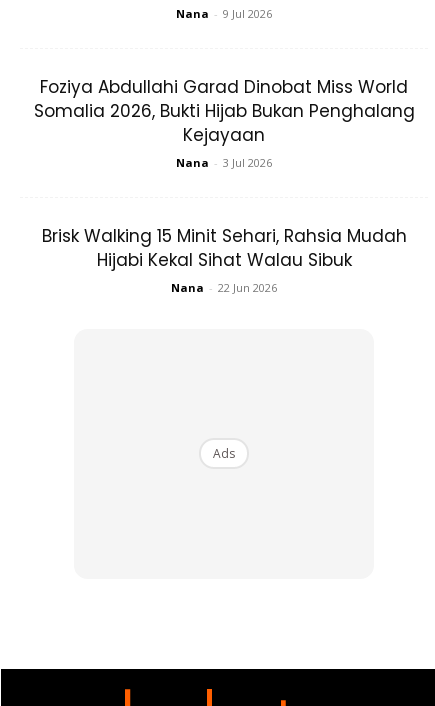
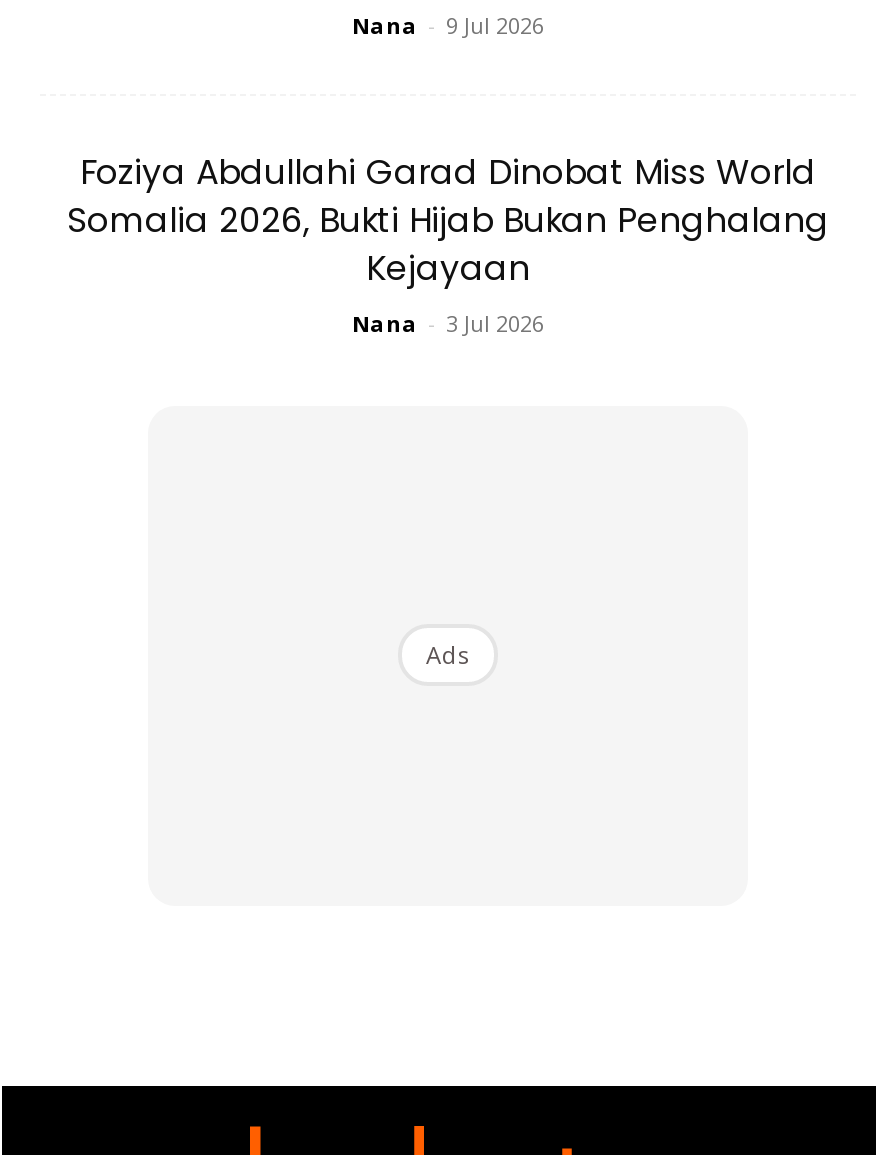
- Brisk Walking 15 Minit Sehari, Rahsia Mudah
- Hijabi Kekal Sihat Walau Sibuk
- Nana - 22 Jun 2026
